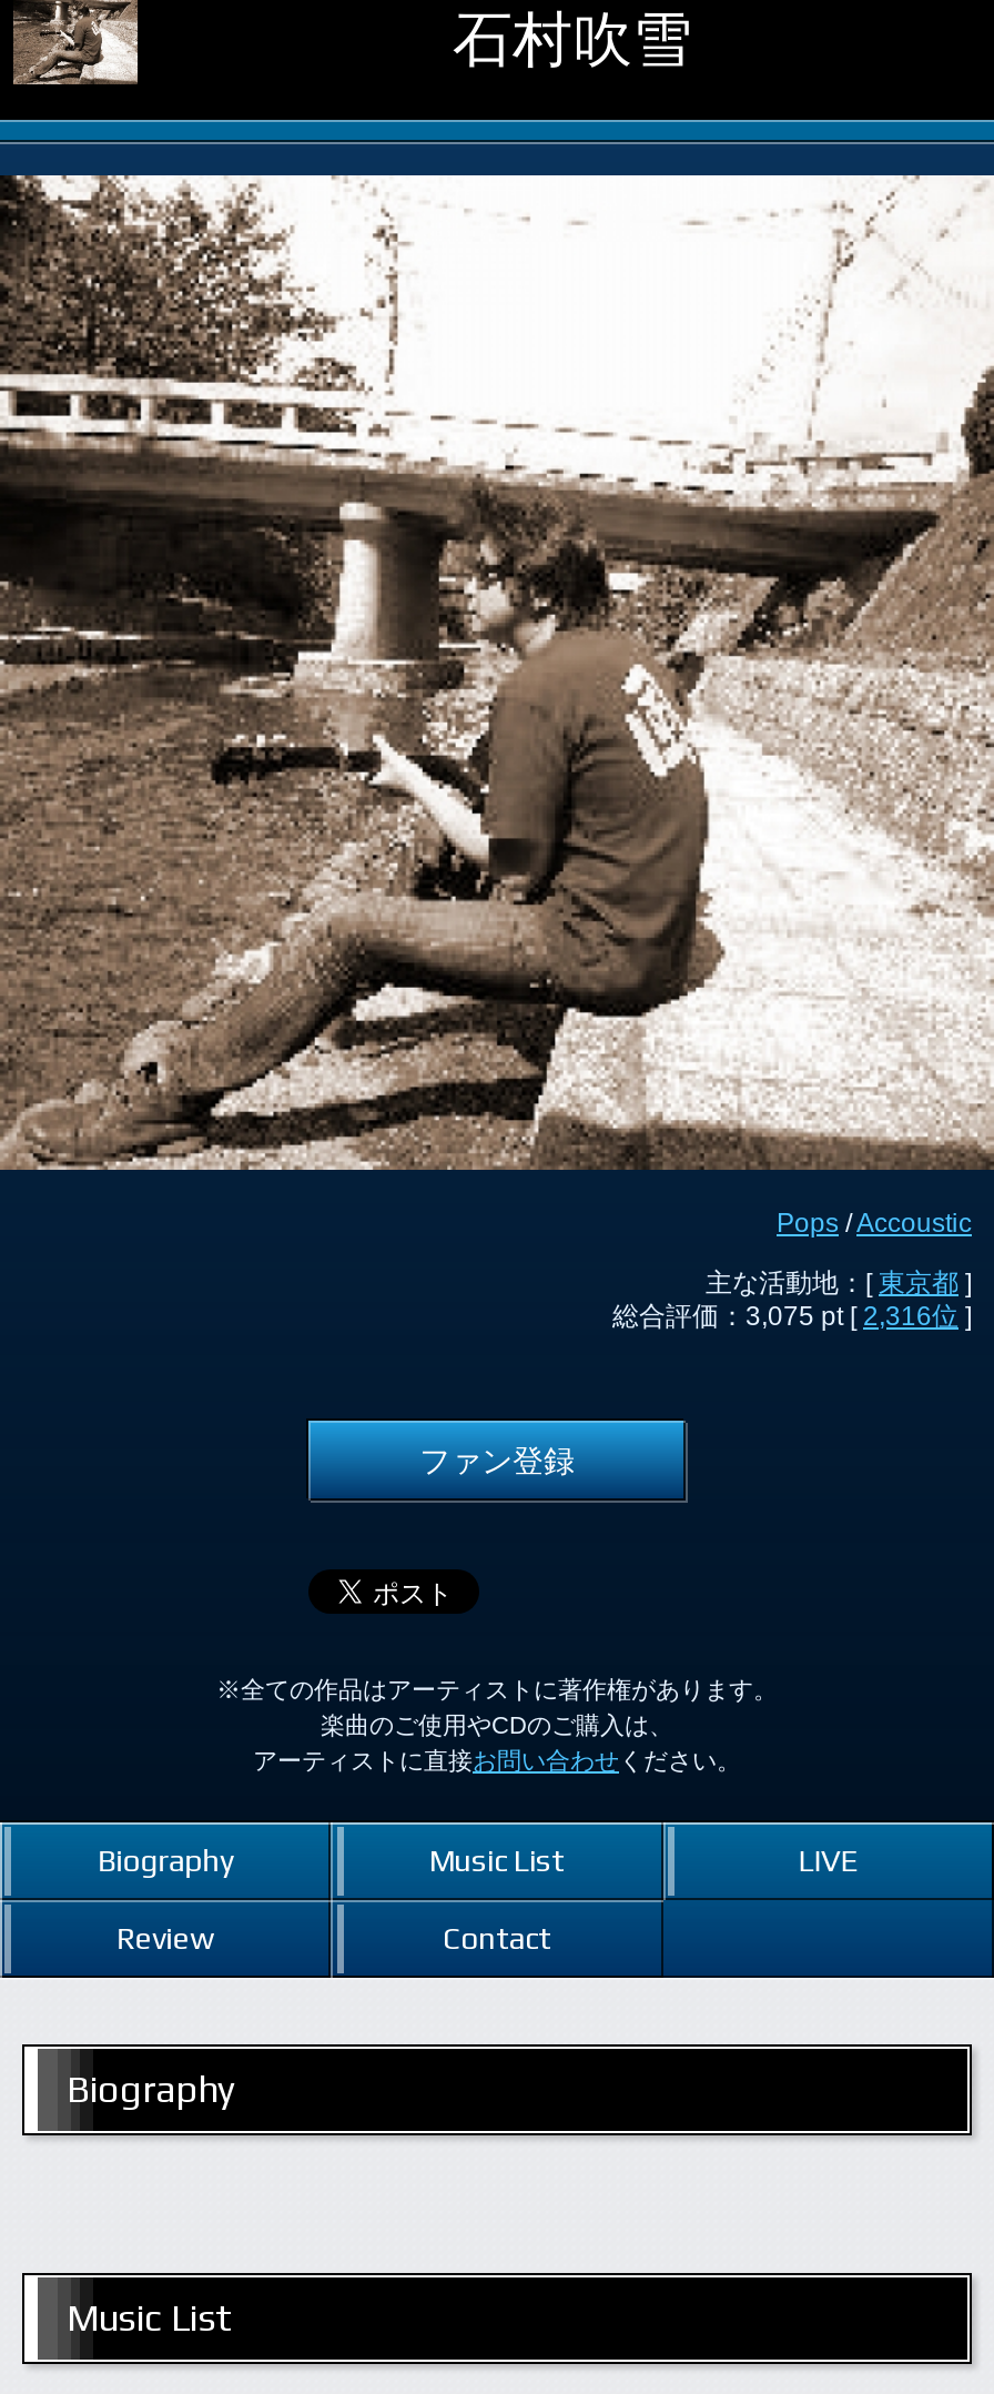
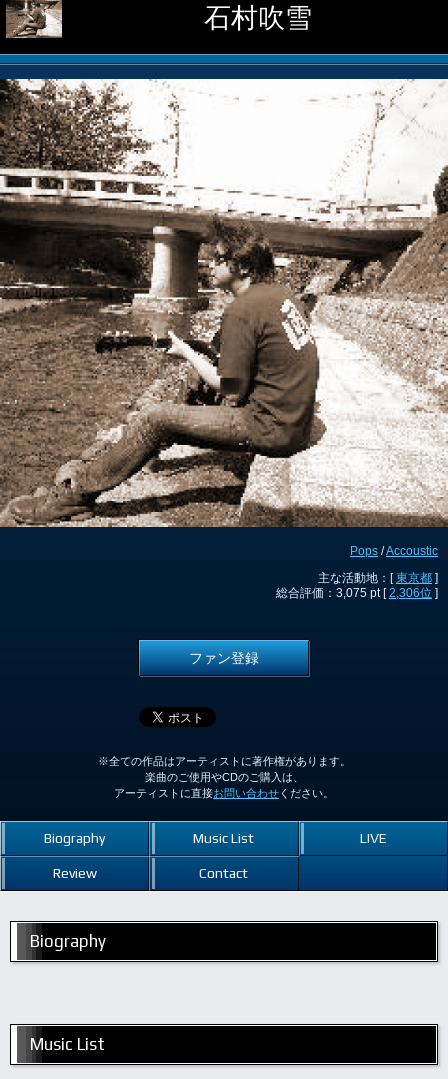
- 総合評価：3,075 pt [2,316位]
+ 総合評価：3,075 pt [2,306位]
